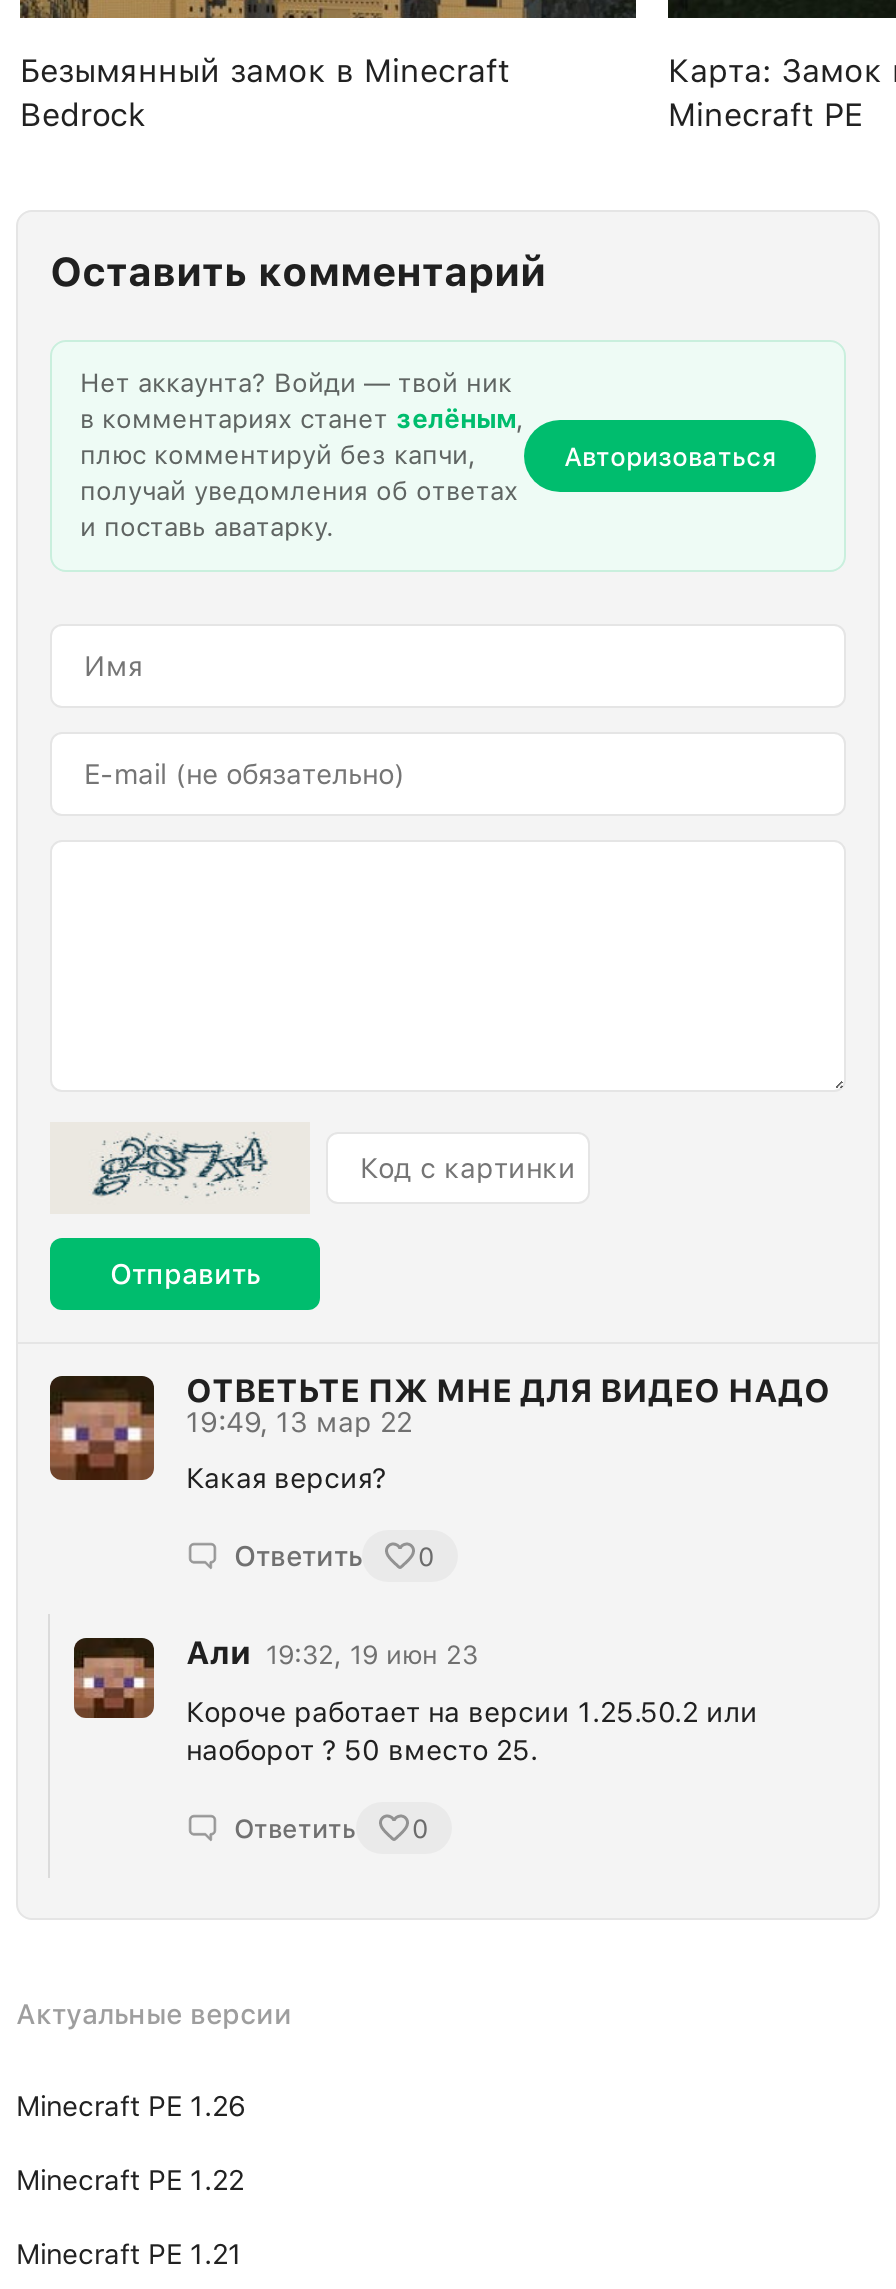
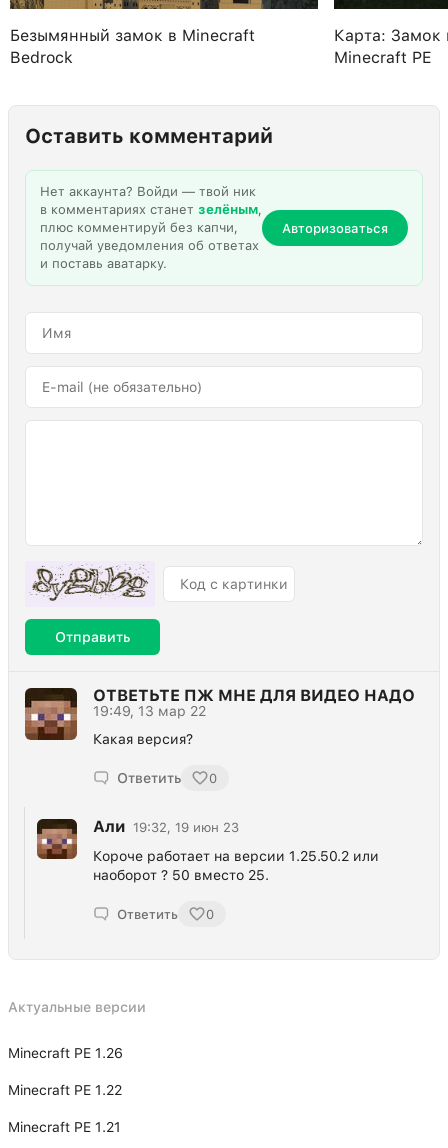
- [image]
+ [image]
